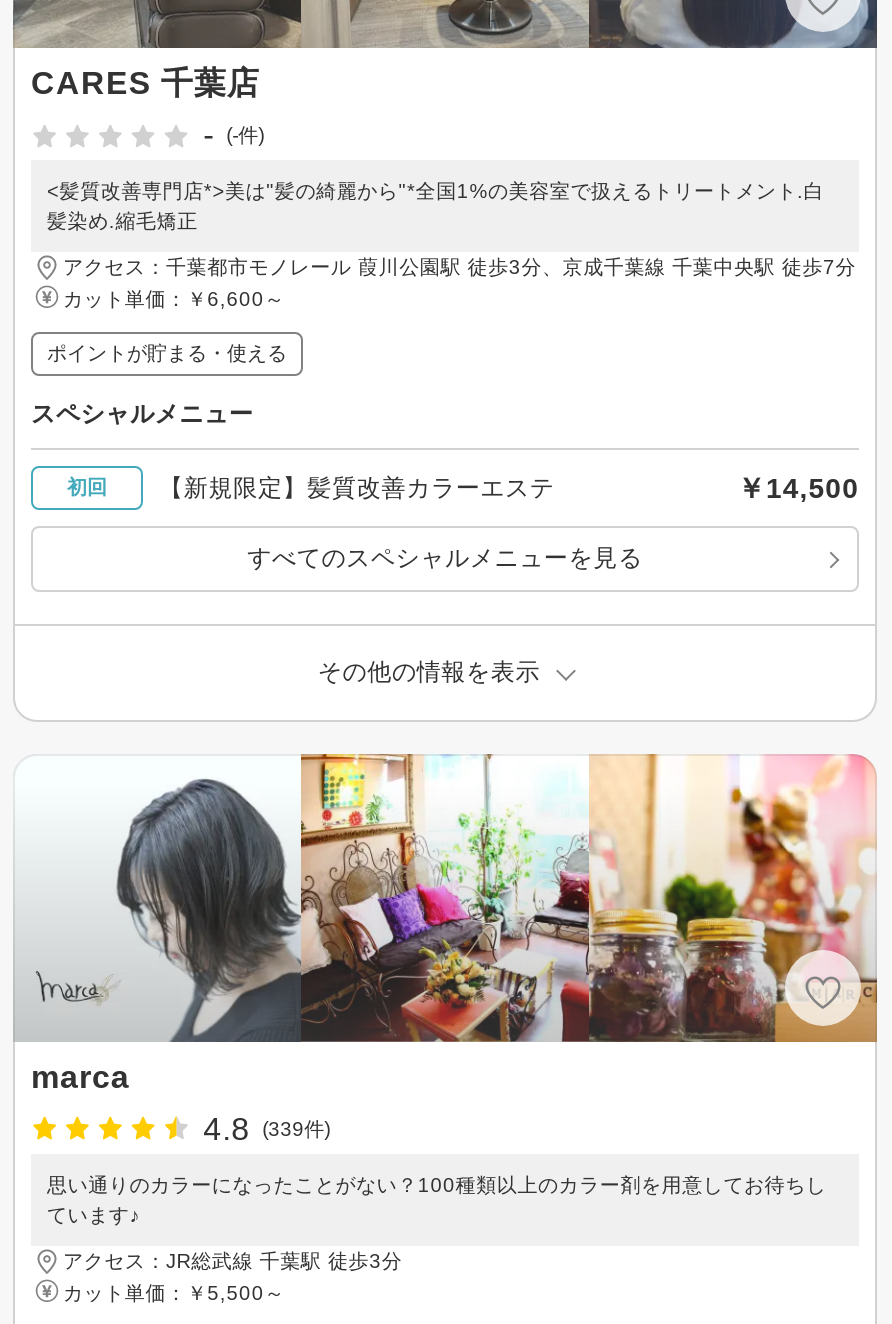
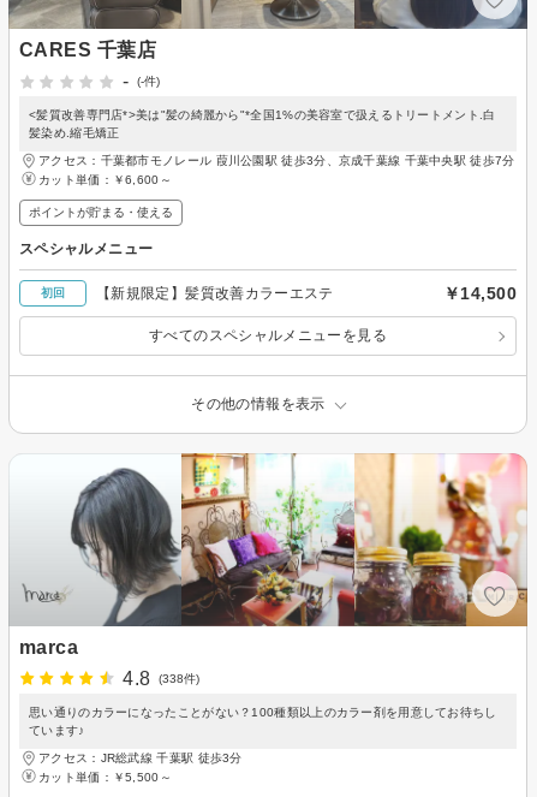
- 4.8 (339件)
+ 4.8 (338件)
